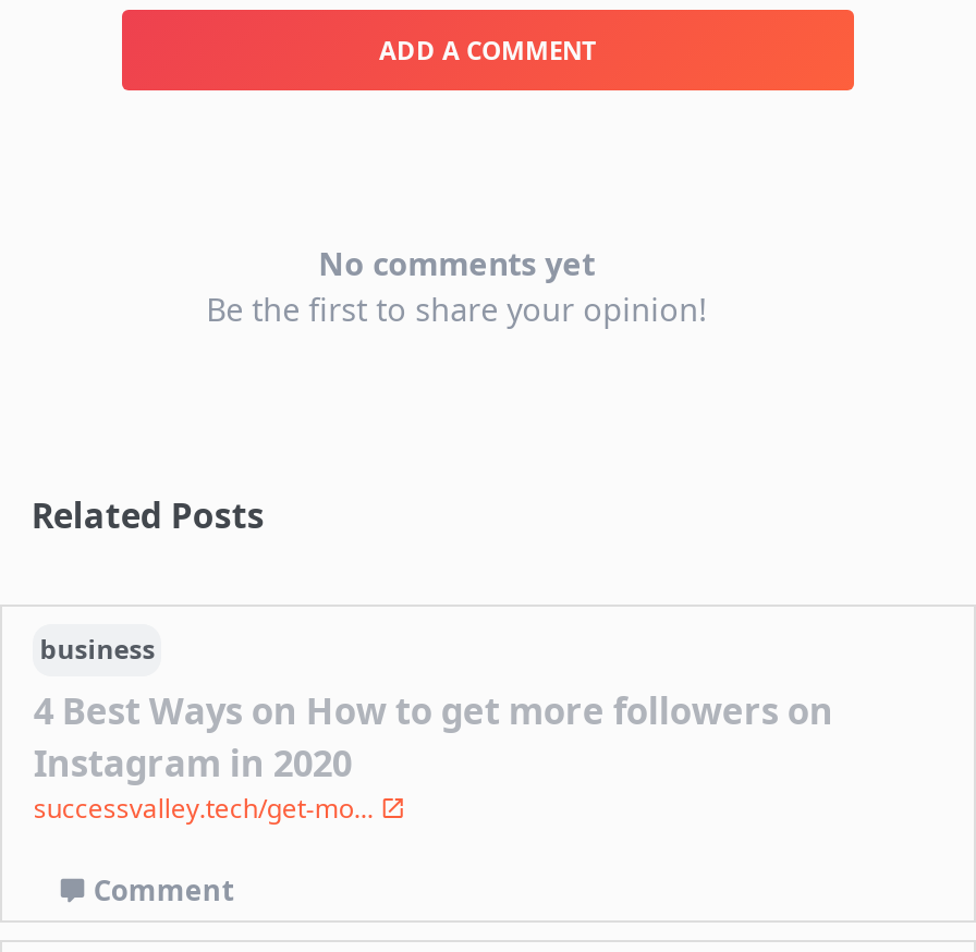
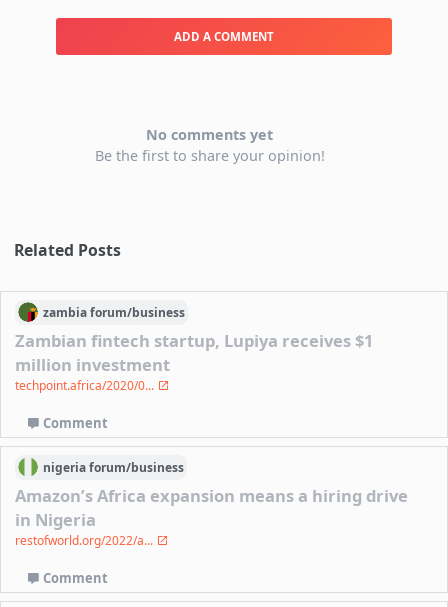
- business
- 4 Best Ways on How to get more followers on
- Instagram in 2020
- successvalley.tech/get-mo...
+ zambia forum/business
+ Zambian fintech startup, Lupiya receives $1
+ million investment
+ techpoint.africa/2020/0...
+ Comment
+ nigeria forum/business
+ Amazon’s Africa expansion means a hiring drive
+ in Nigeria
+ restofworld.org/2022/a...
